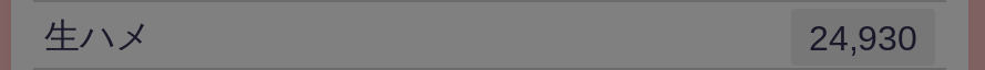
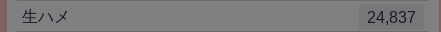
- 24,930
+ 24,837
